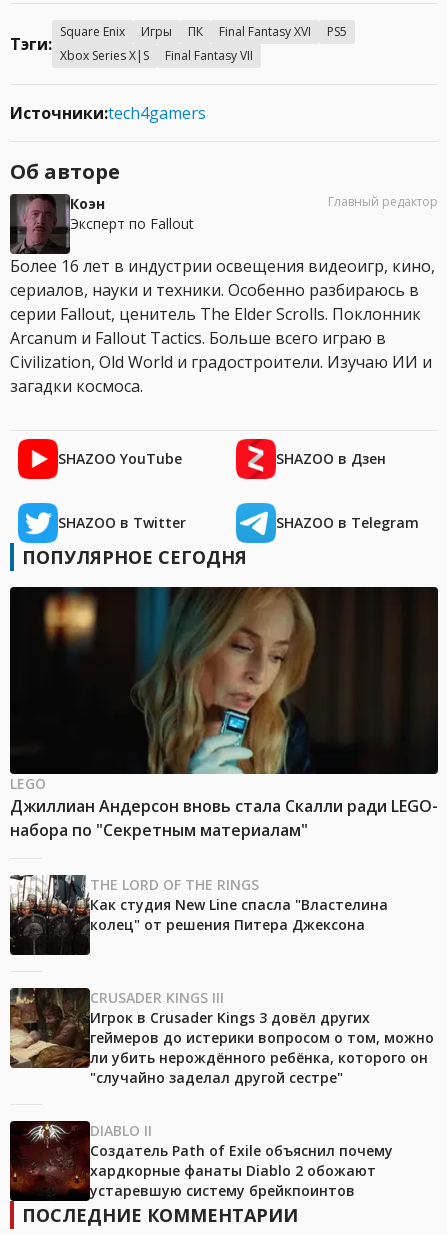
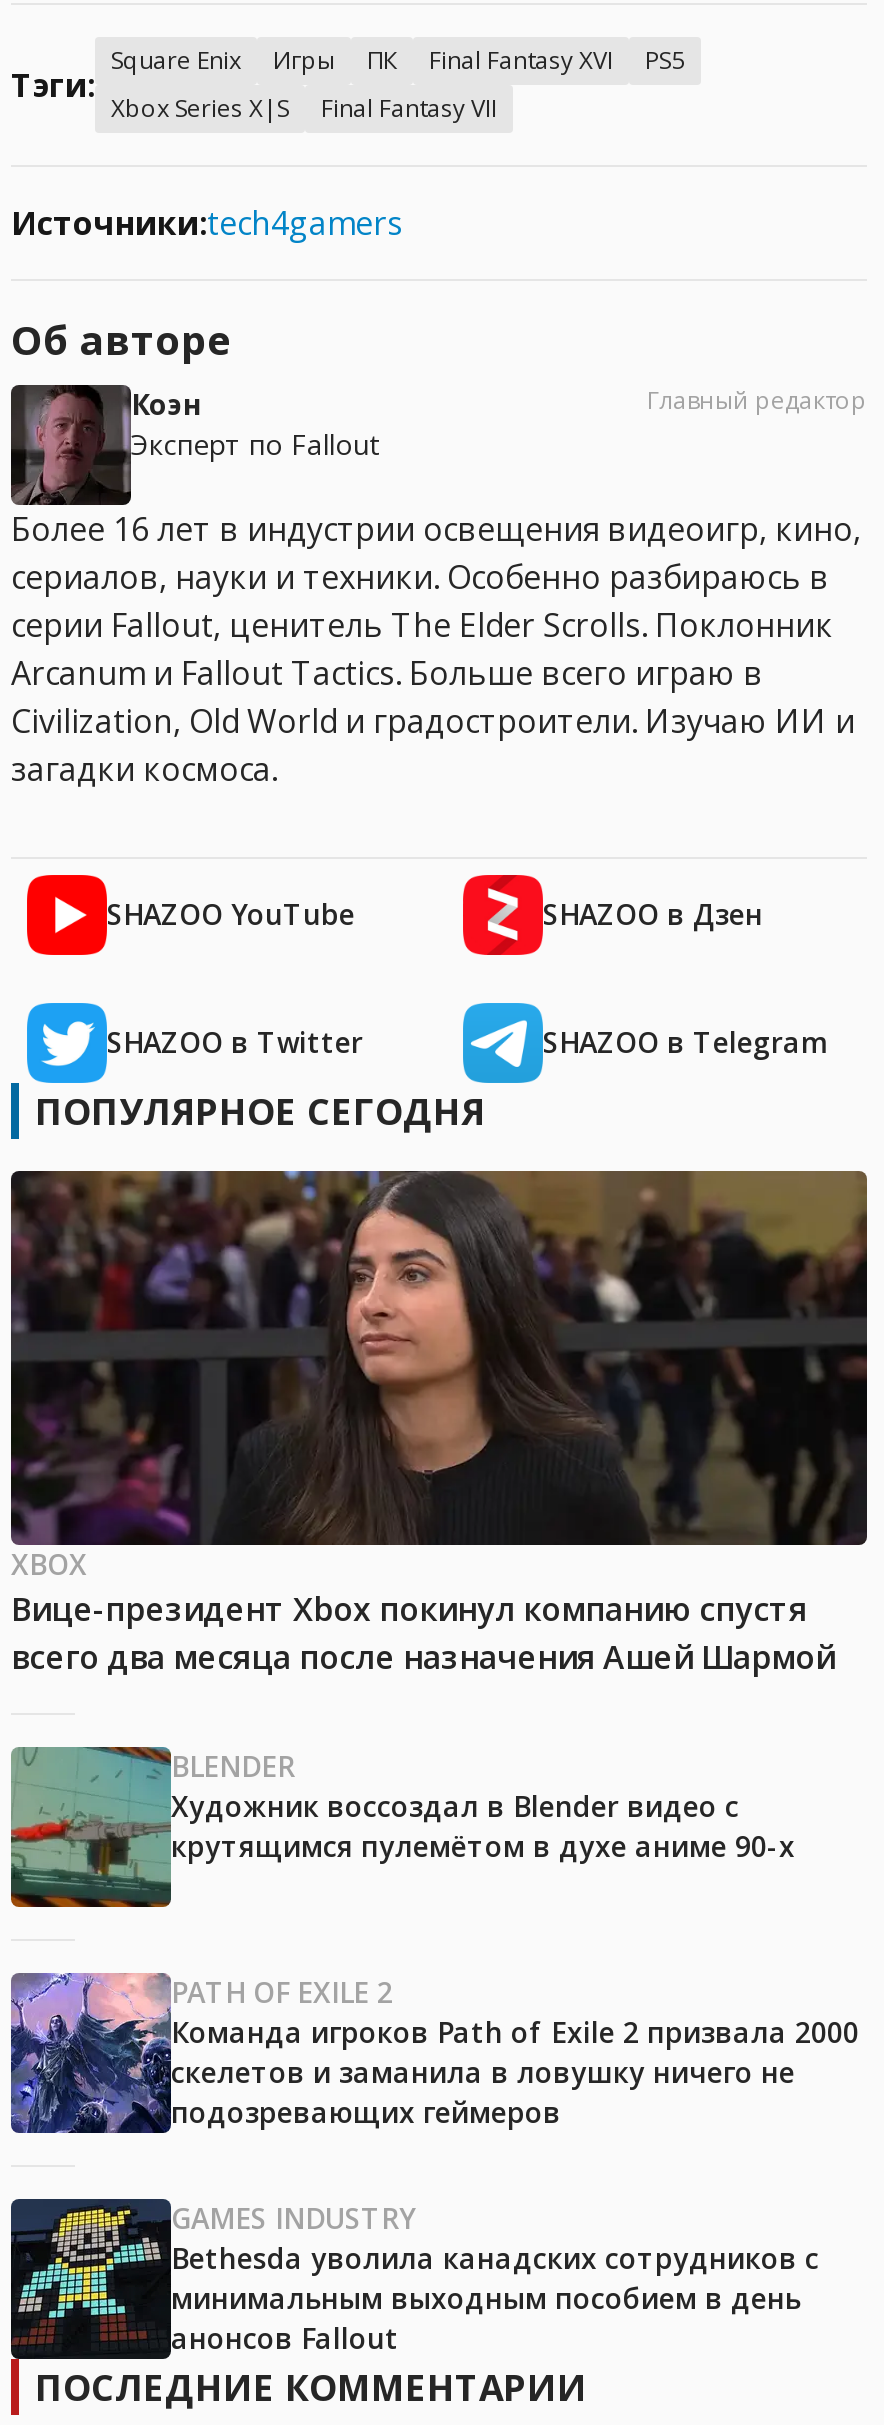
- [image]
- LEGO
- Джиллиан Андерсон вновь стала Скалли ради LEGO-
- набора по "Секретным материалам"
+ [image]
+ XBOX
+ Вице-президент Xbox покинул компанию спустя
+ всего два месяца после назначения Ашей Шармой

- [image]
- THE LORD OF THE RINGS
- Как студия New Line спасла "Властелина
- колец" от решения Питера Джексона
+ [image]
+ BLENDER
+ Художник воссоздал в Blender видео с
+ крутящимся пулемётом в духе аниме 90-х

- [image]
- CRUSADER KINGS III
- Игрок в Crusader Kings 3 довёл других
- геймеров до истерики вопросом о том, можно
- ли убить нерождённого ребёнка, которого он
- "случайно заделал другой сестре"
+ [image]
+ PATH OF EXILE 2
+ Команда игроков Path of Exile 2 призвала 2000
+ скелетов и заманила в ловушку ничего не
+ подозревающих геймеров

- [image]
- DIABLO II
- Создатель Path of Exile объяснил почему
- хардкорные фанаты Diablo 2 обожают
- устаревшую систему брейкпоинтов
+ [image]
+ GAMES INDUSTRY
+ Bethesda уволила канадских сотрудников с
+ минимальным выходным пособием в день
+ анонсов Fallout
